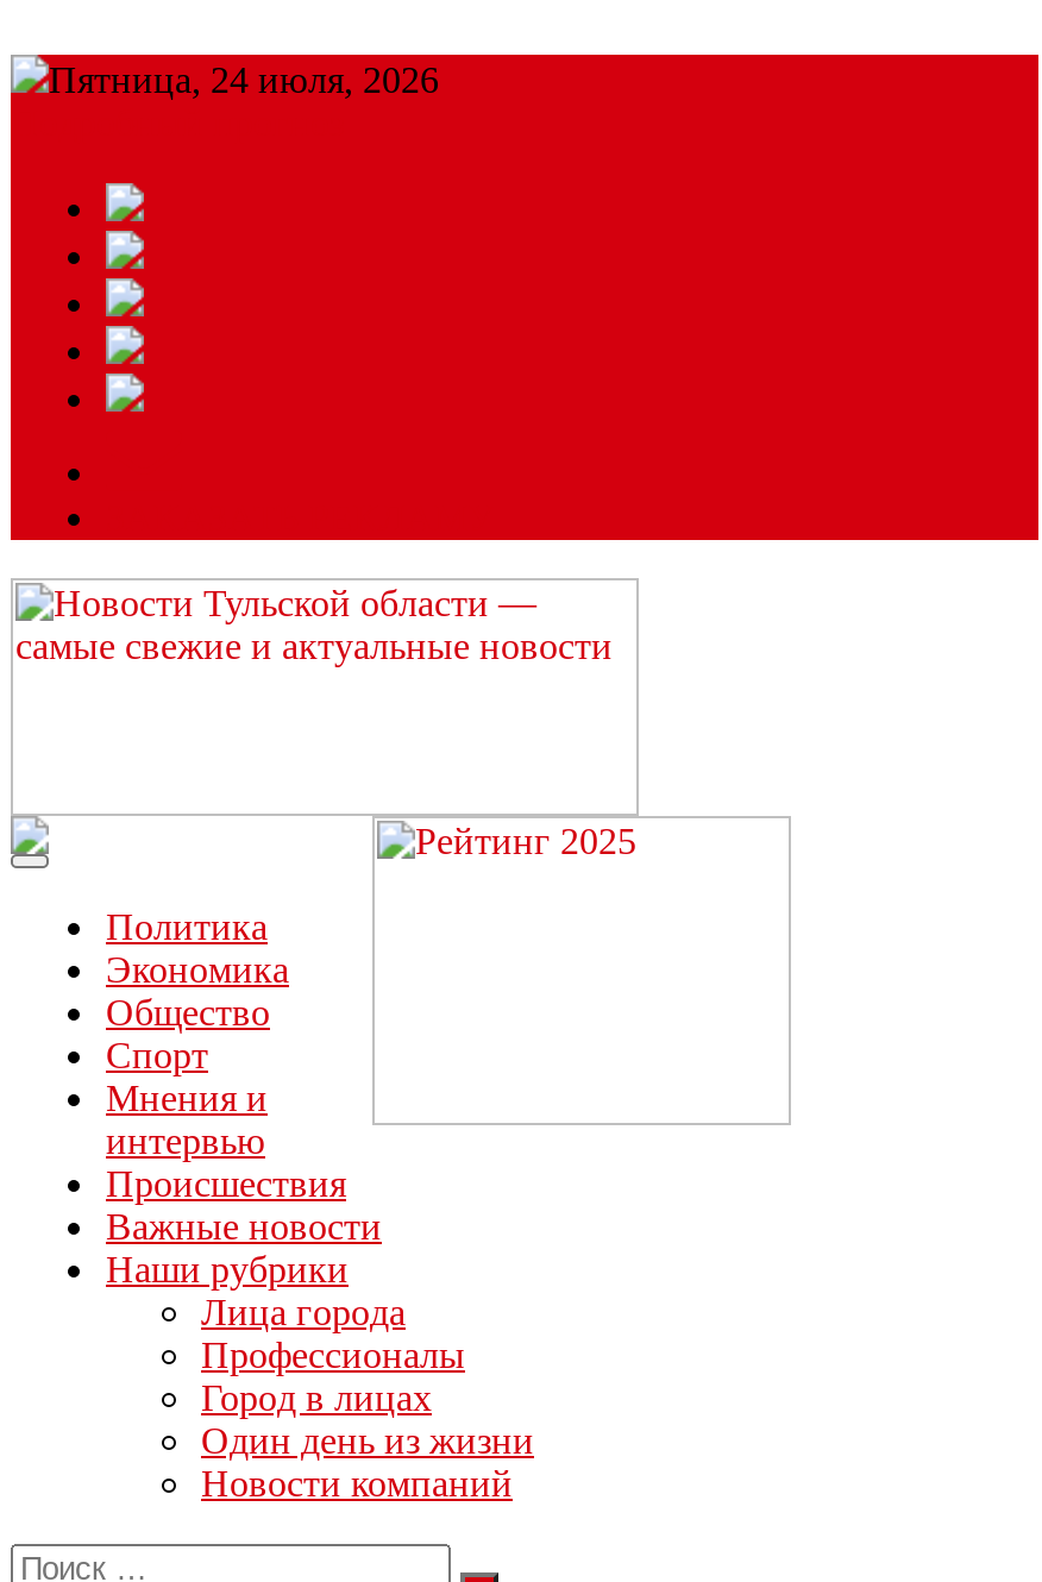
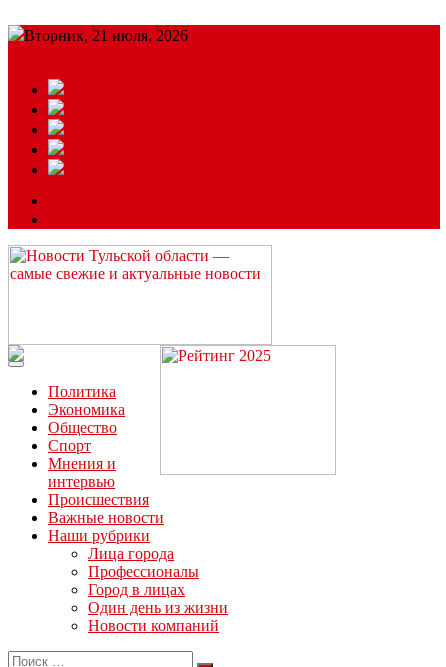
- Пятница, 24 июля, 2026
+ Вторник, 21 июля, 2026
